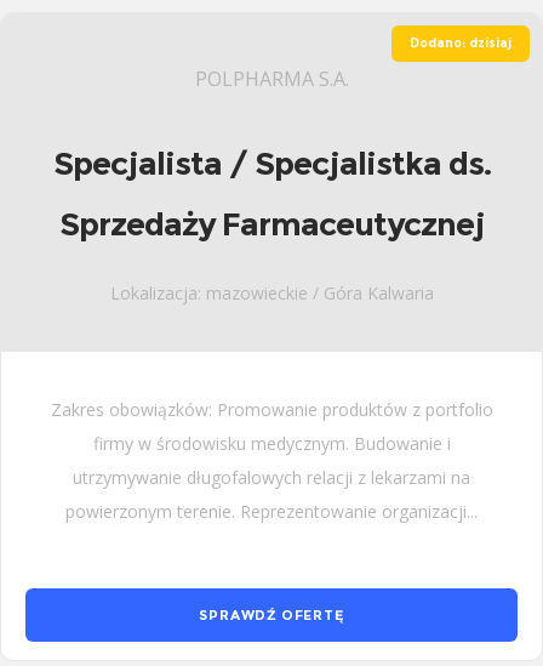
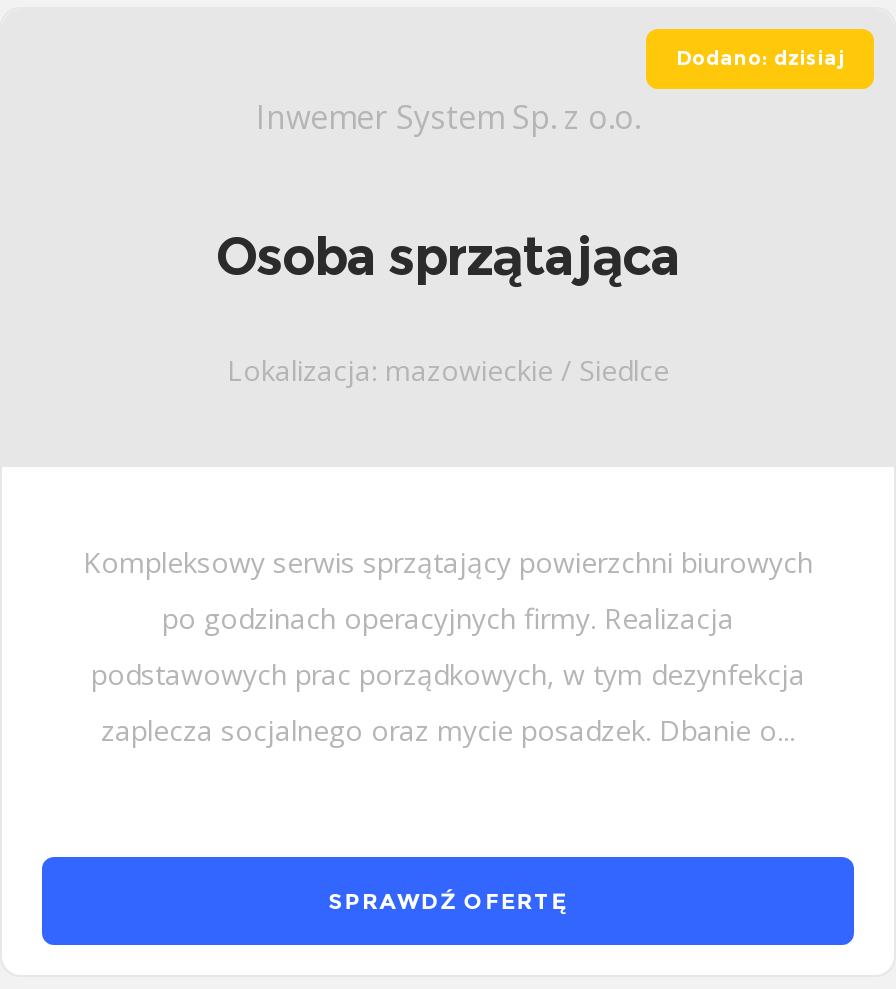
- POLPHARMA S.A.
- Specjalista / Specjalistka ds.
- Sprzedaży Farmaceutycznej
- Lokalizacja: mazowieckie / Góra Kalwaria
+ Inwemer System Sp. z o.o.
+ Osoba sprzątająca
+ Lokalizacja: mazowieckie / Siedlce

- Zakres obowiązków: Promowanie produktów z portfolio
- firmy w środowisku medycznym. Budowanie i
- utrzymywanie długofalowych relacji z lekarzami na
- powierzonym terenie. Reprezentowanie organizacji...
+ Kompleksowy serwis sprzątający powierzchni biurowych
+ po godzinach operacyjnych firmy. Realizacja
+ podstawowych prac porządkowych, w tym dezynfekcja
+ zaplecza socjalnego oraz mycie posadzek. Dbanie o...
